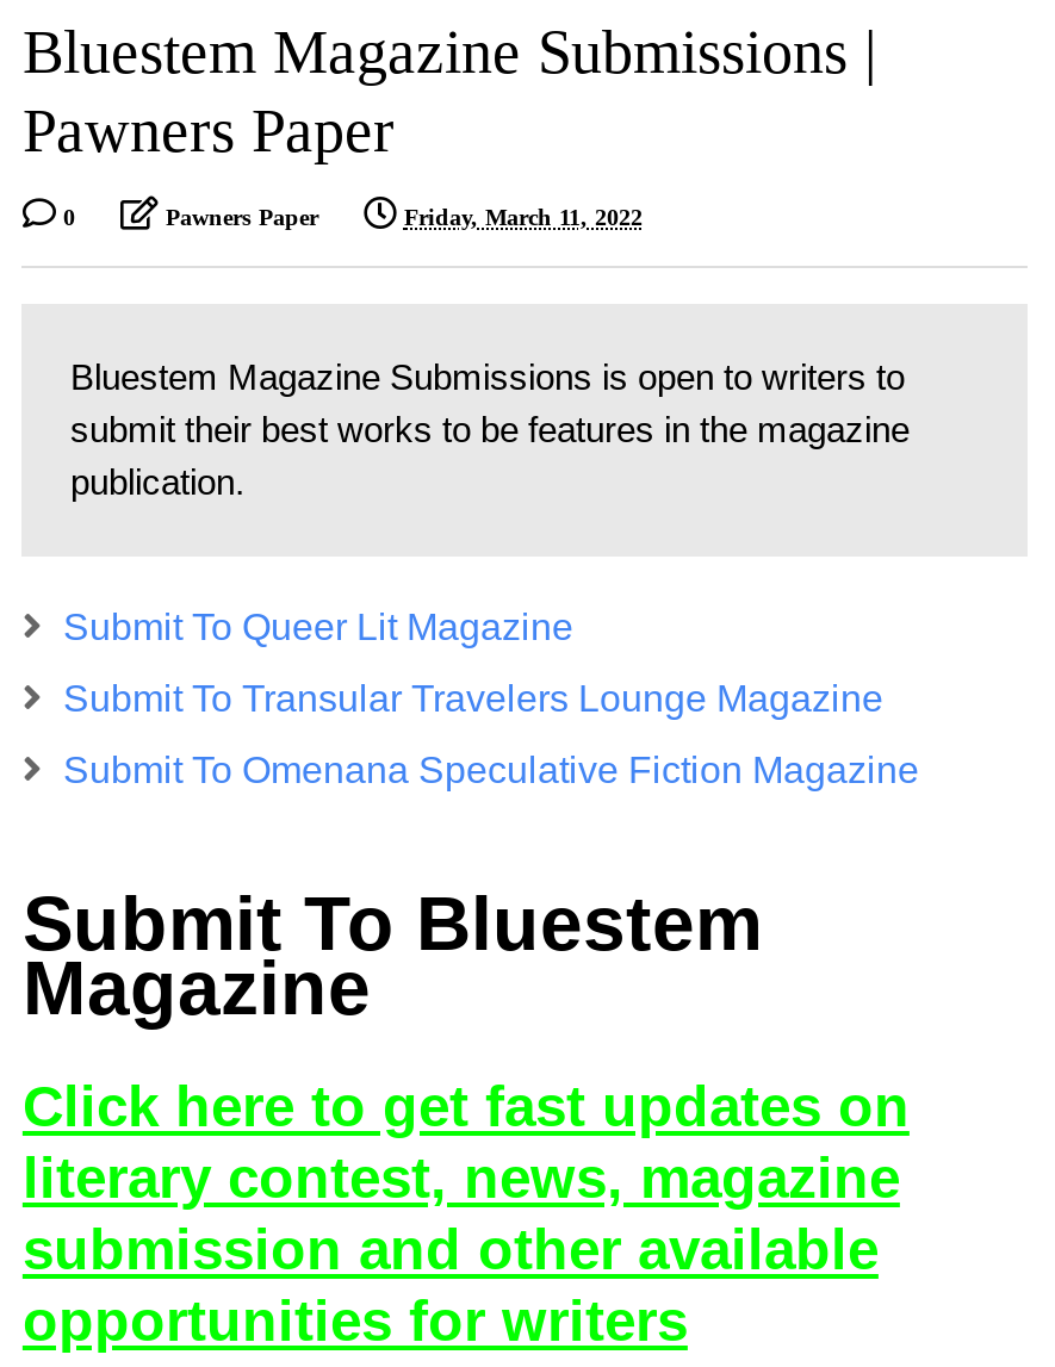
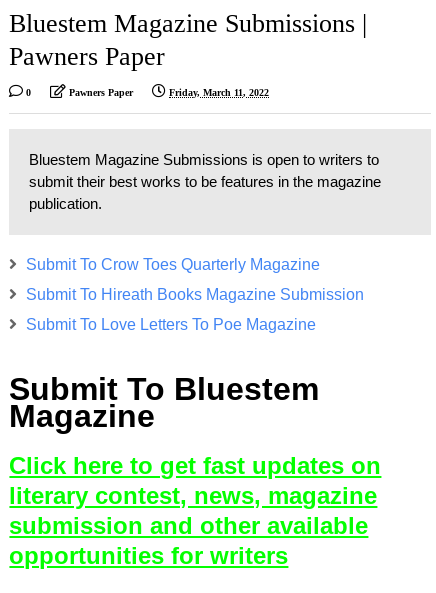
- Submit To Queer Lit Magazine
+ Submit To Crow Toes Quarterly Magazine

- Submit To Transular Travelers Lounge Magazine
+ Submit To Hireath Books Magazine Submission

- Submit To Omenana Speculative Fiction Magazine
+ Submit To Love Letters To Poe Magazine
